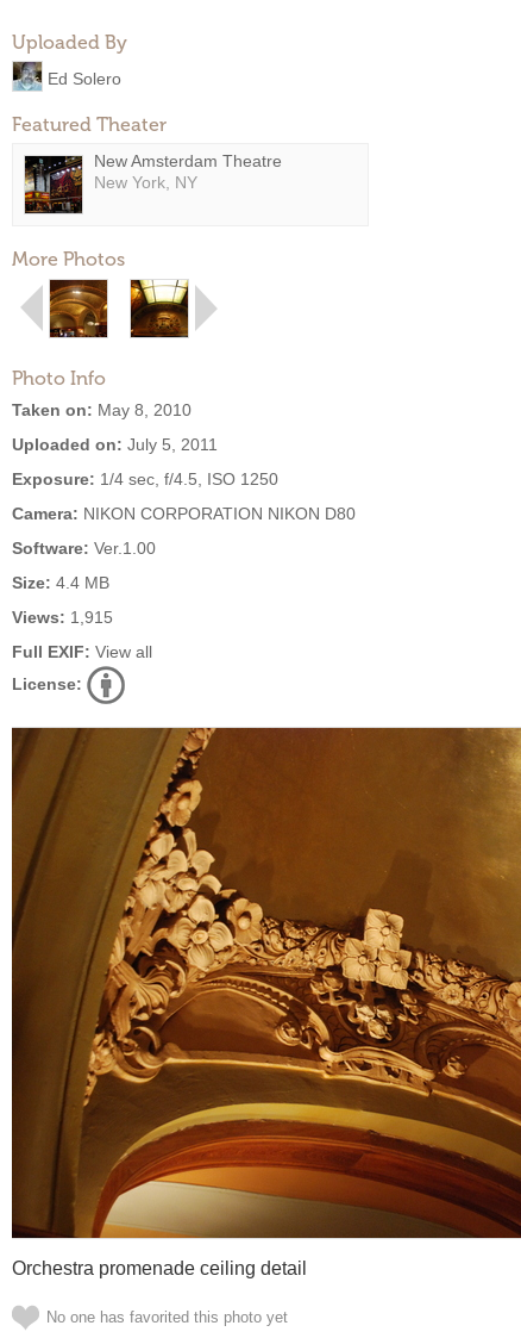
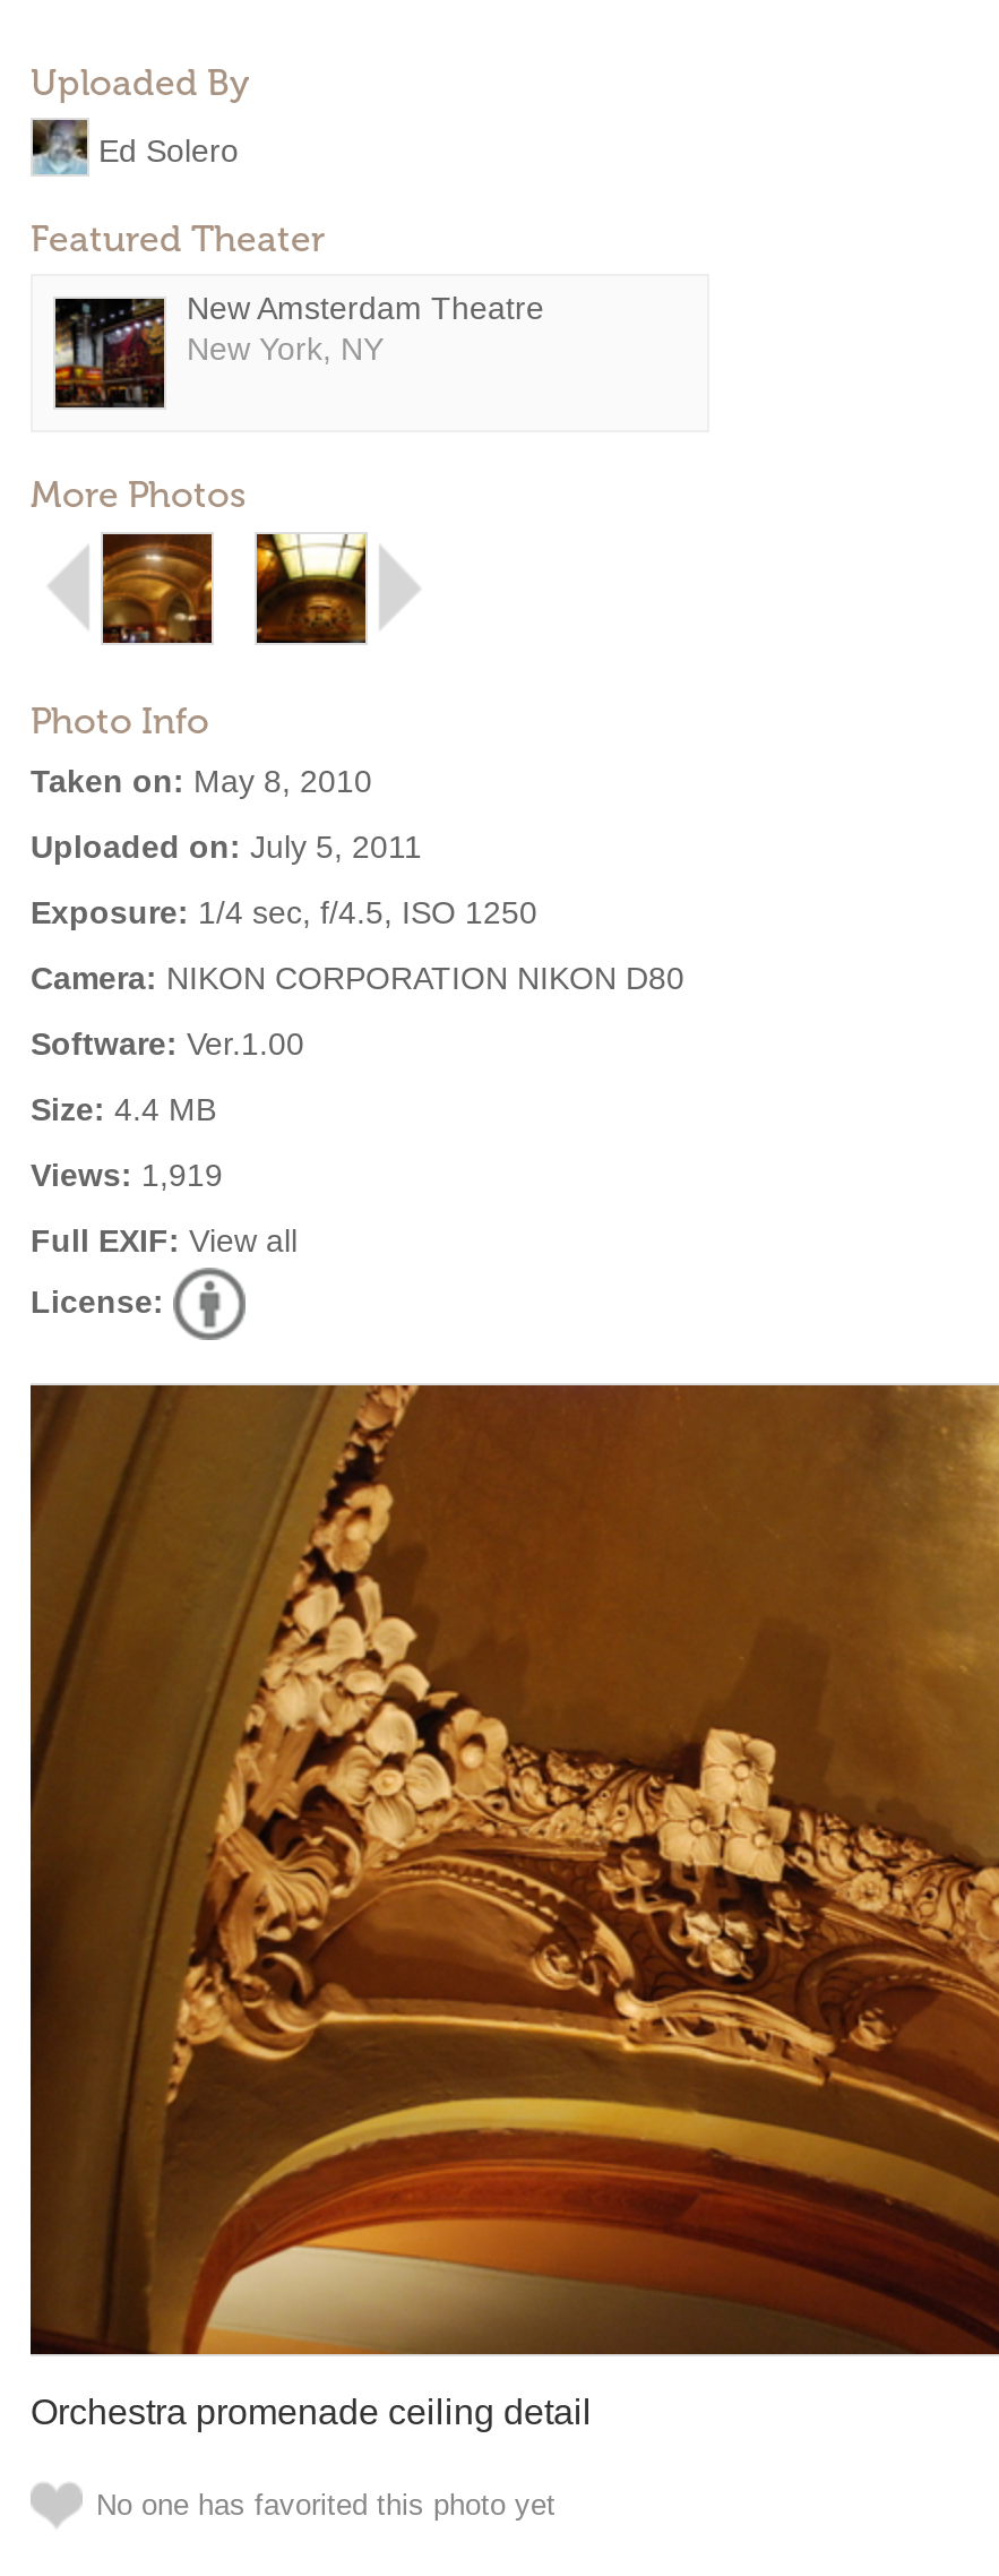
- Views: 1,915
+ Views: 1,919
